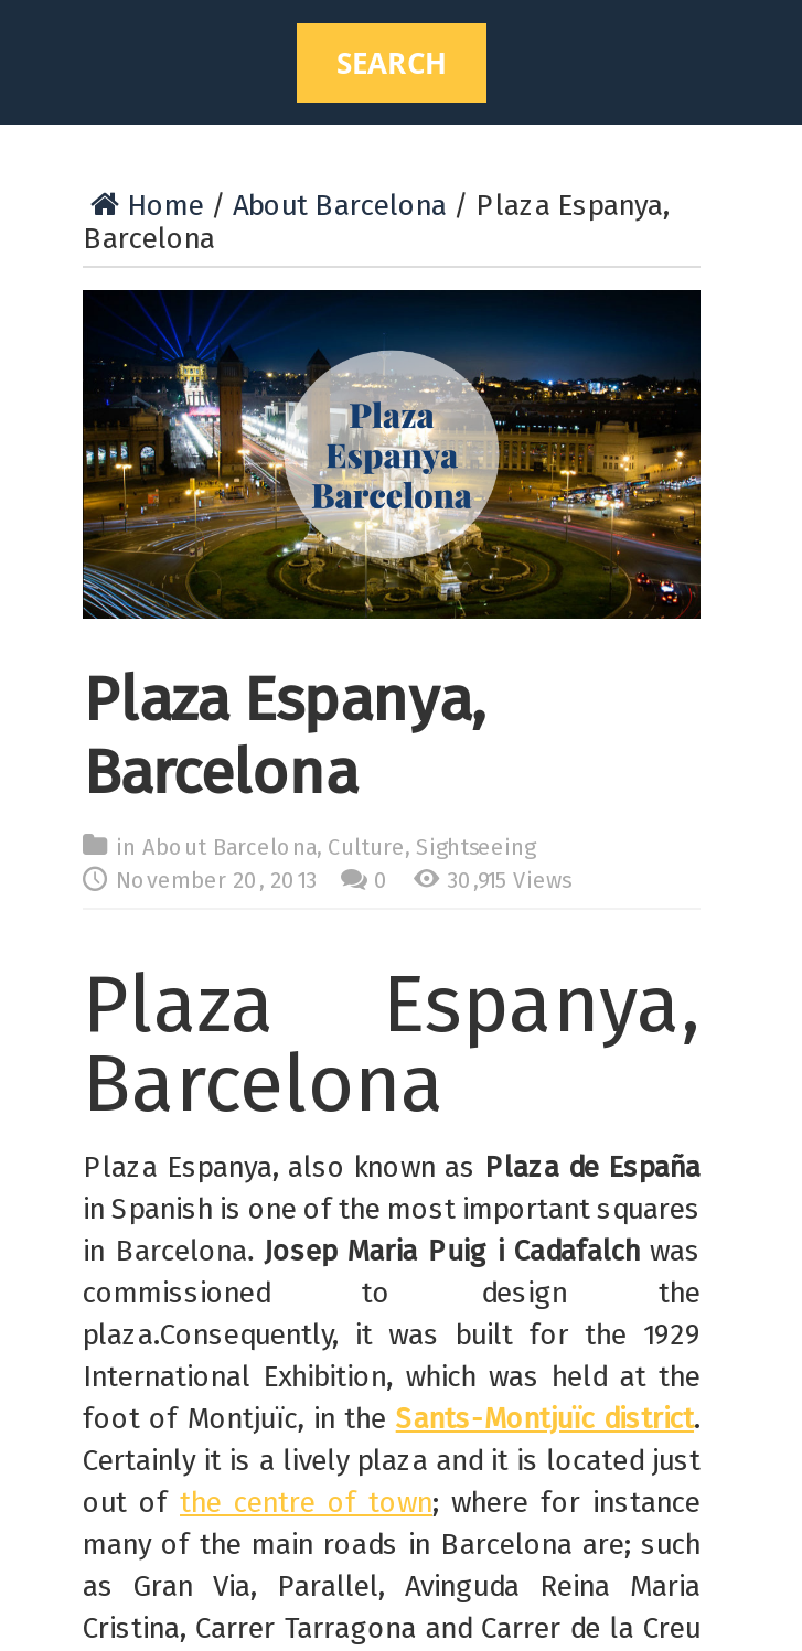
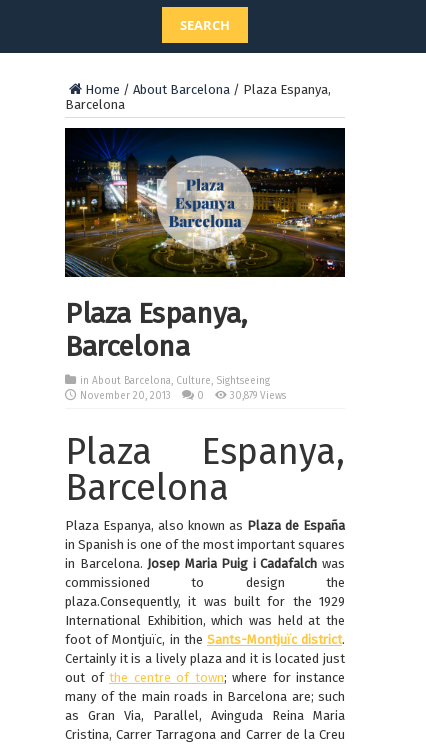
- 30,915 Views
+ 30,879 Views
